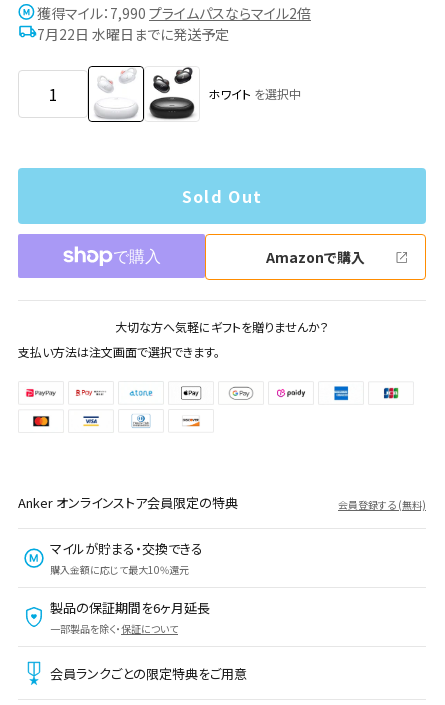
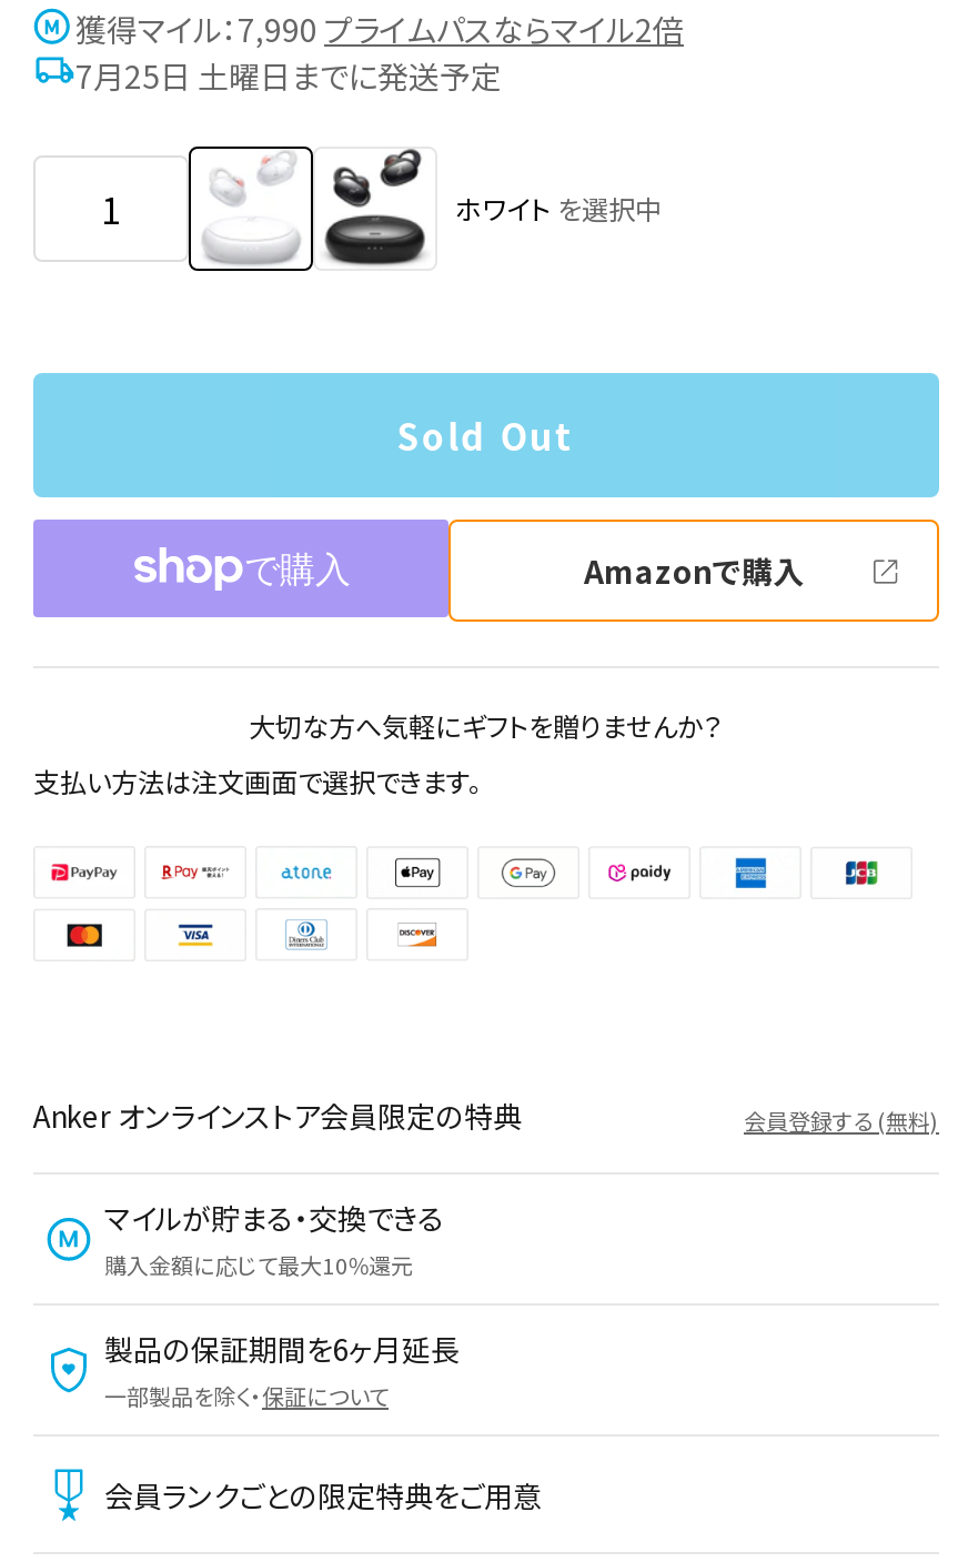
- 7月22日 水曜日までに発送予定
+ 7月25日 土曜日までに発送予定
